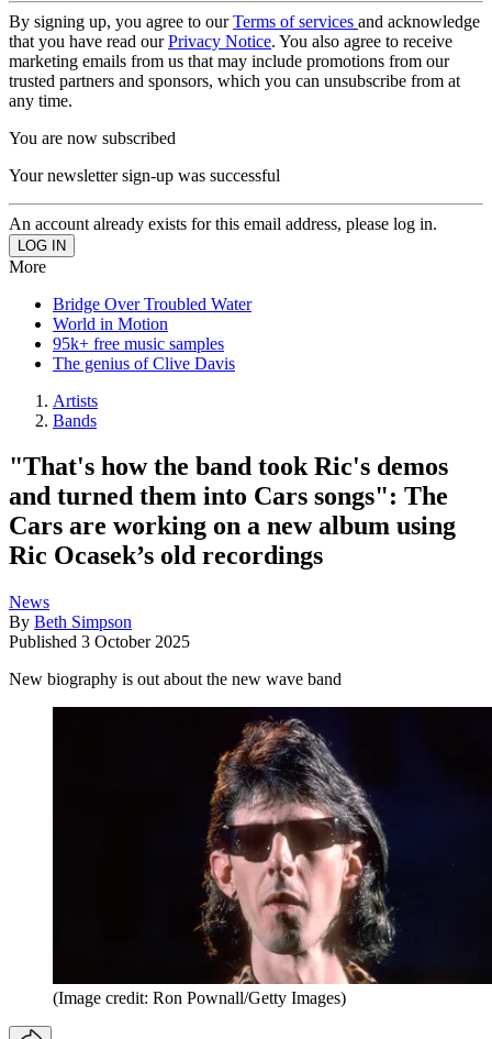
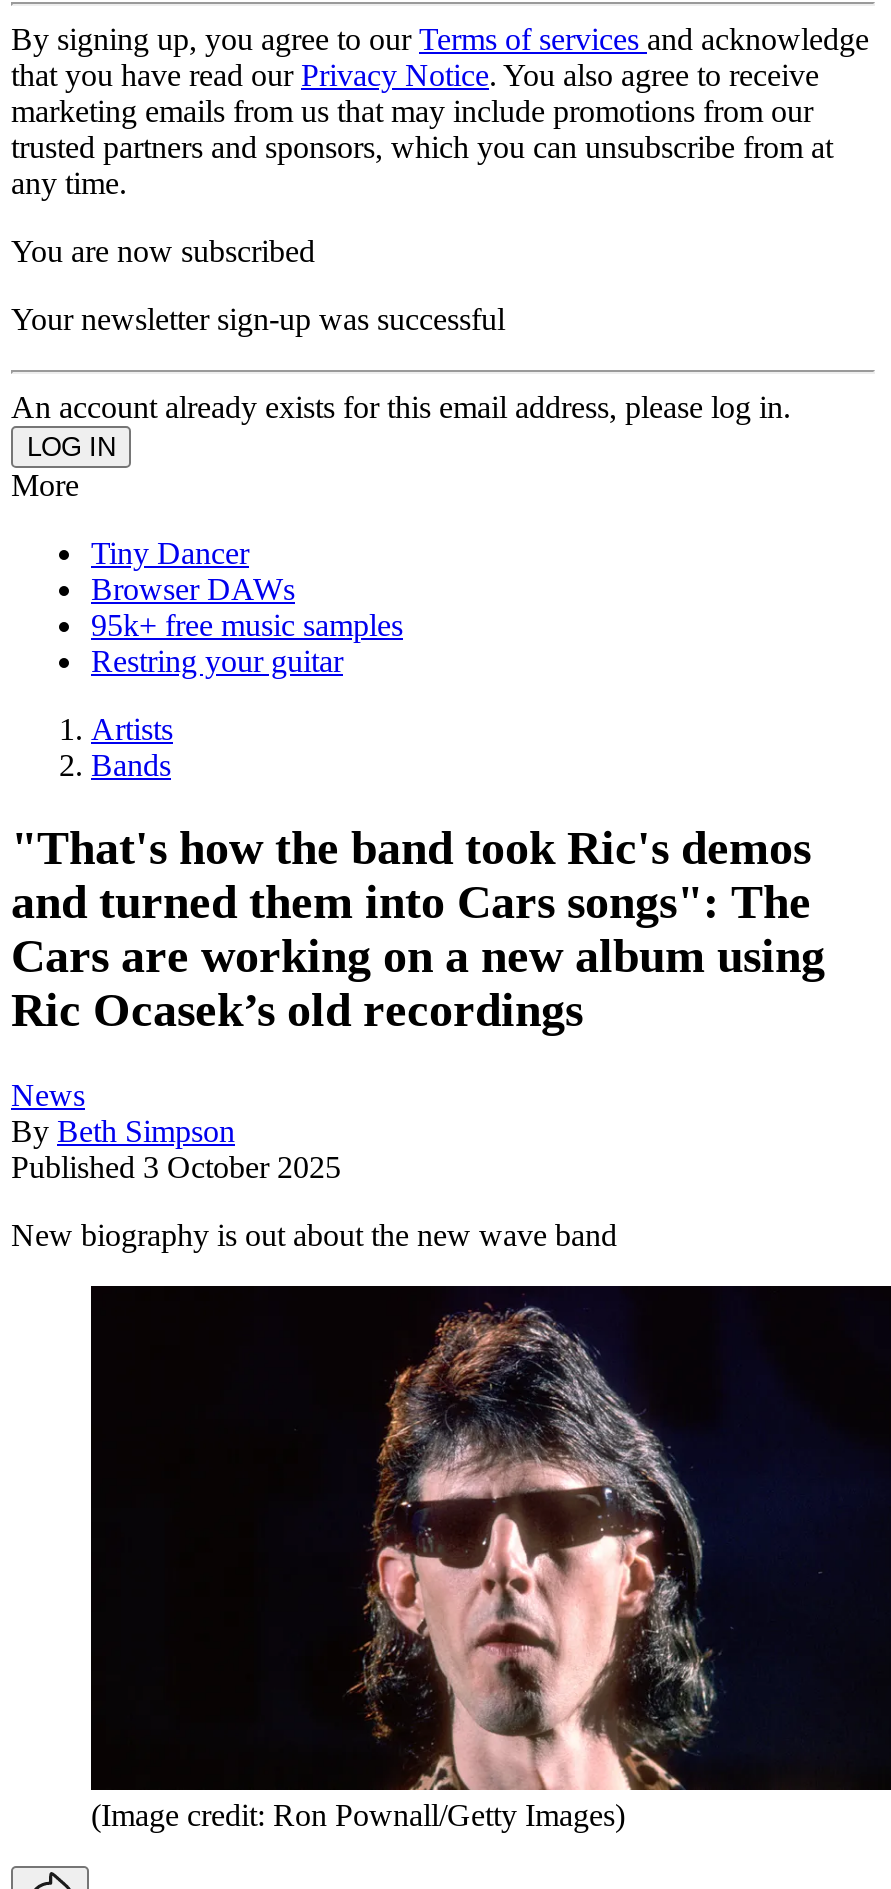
- Bridge Over Troubled Water
- World in Motion
+ Tiny Dancer
+ Browser DAWs

- The genius of Clive Davis
+ Restring your guitar
